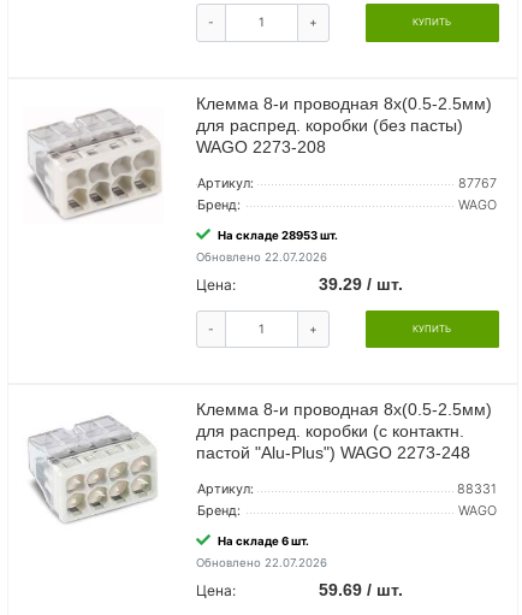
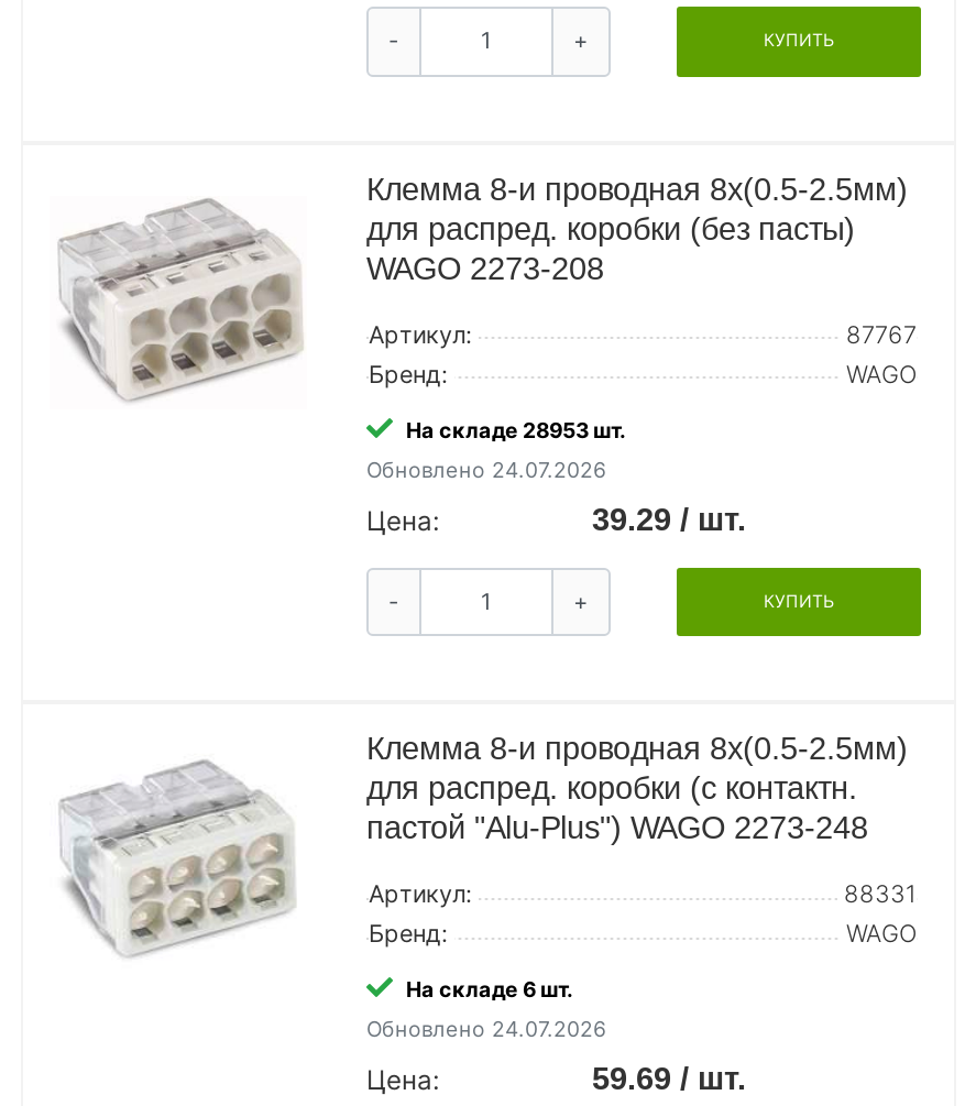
- Обновлено 22.07.2026
+ Обновлено 24.07.2026

- Обновлено 22.07.2026
+ Обновлено 24.07.2026
